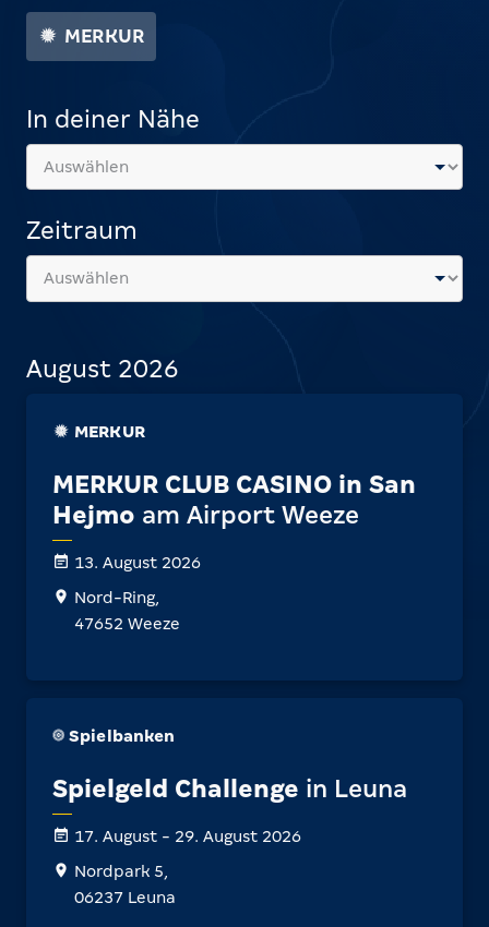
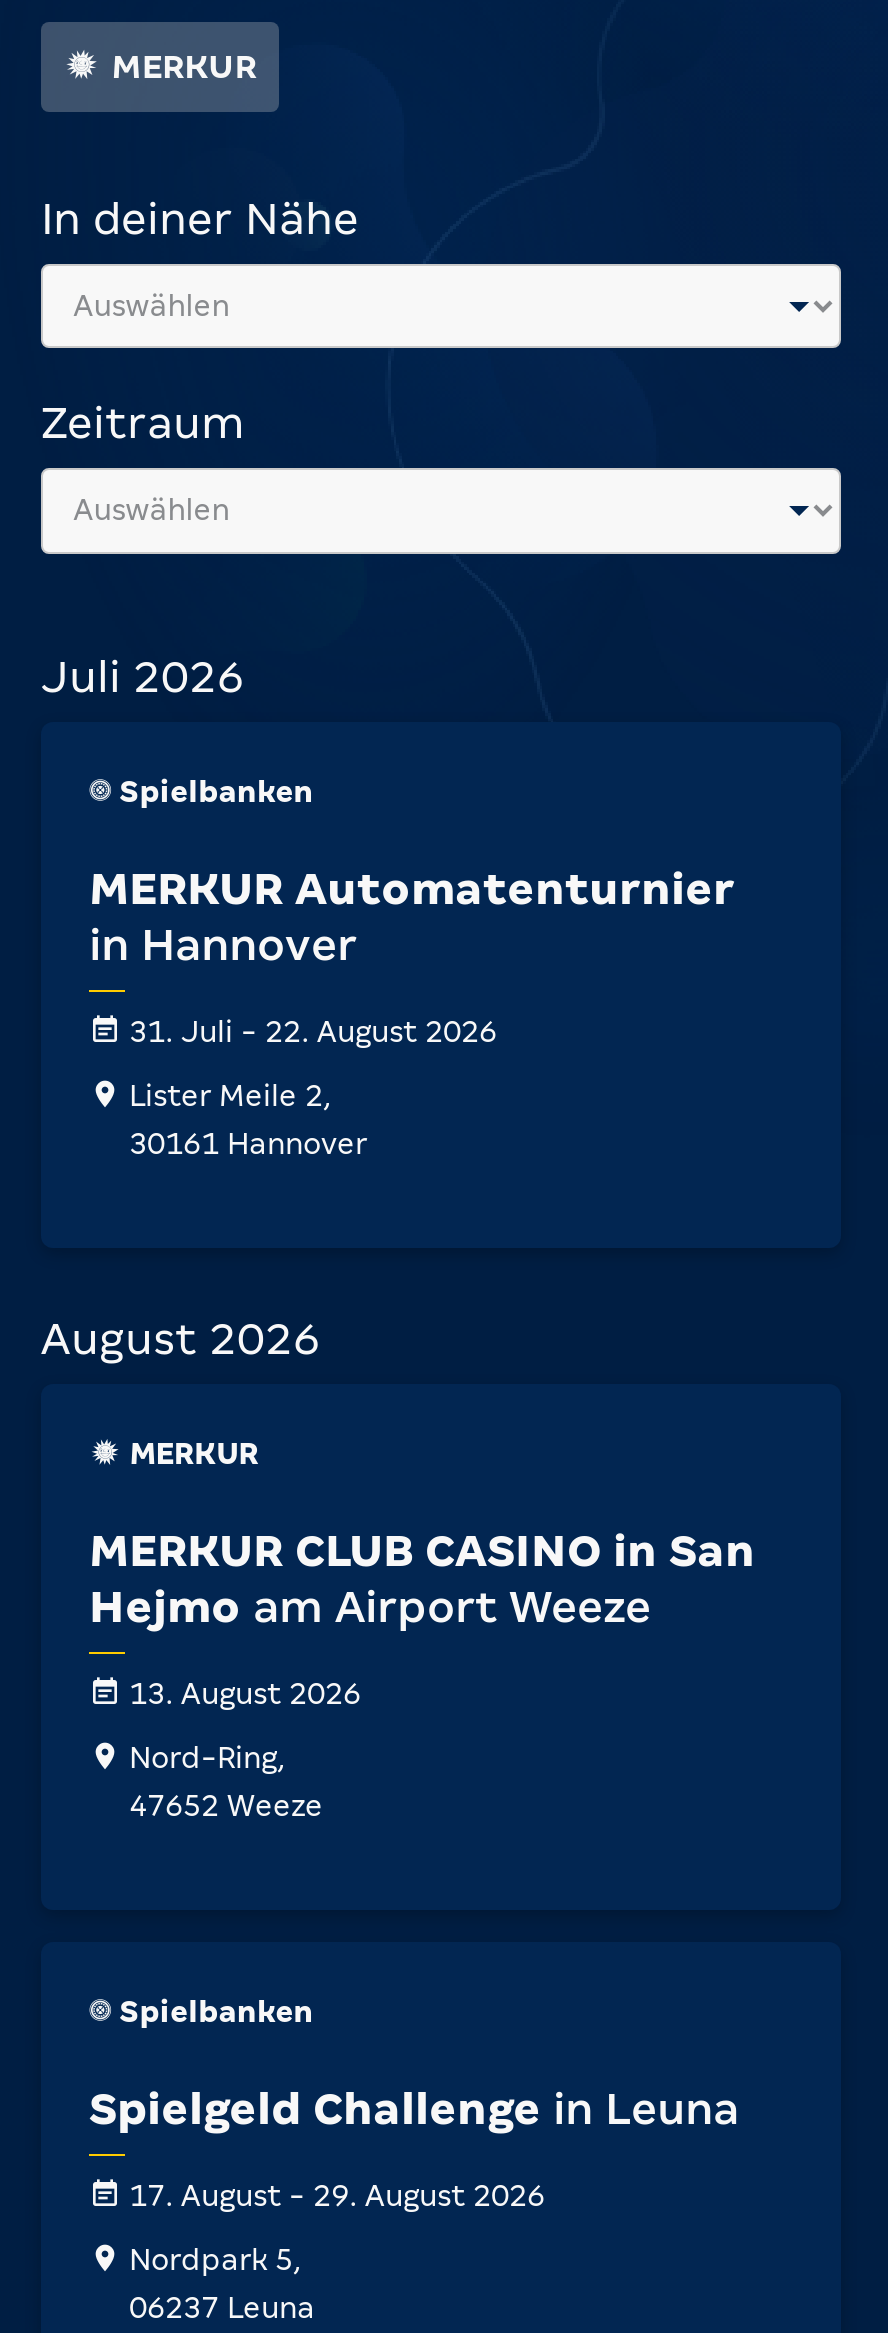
+ Juli 2026
+ Spielbanken
+ MERKUR Automatenturnier
+ in Hannover
+ 31. Juli - 22. August 2026
+ Lister Meile 2,
+ 30161 Hannover
